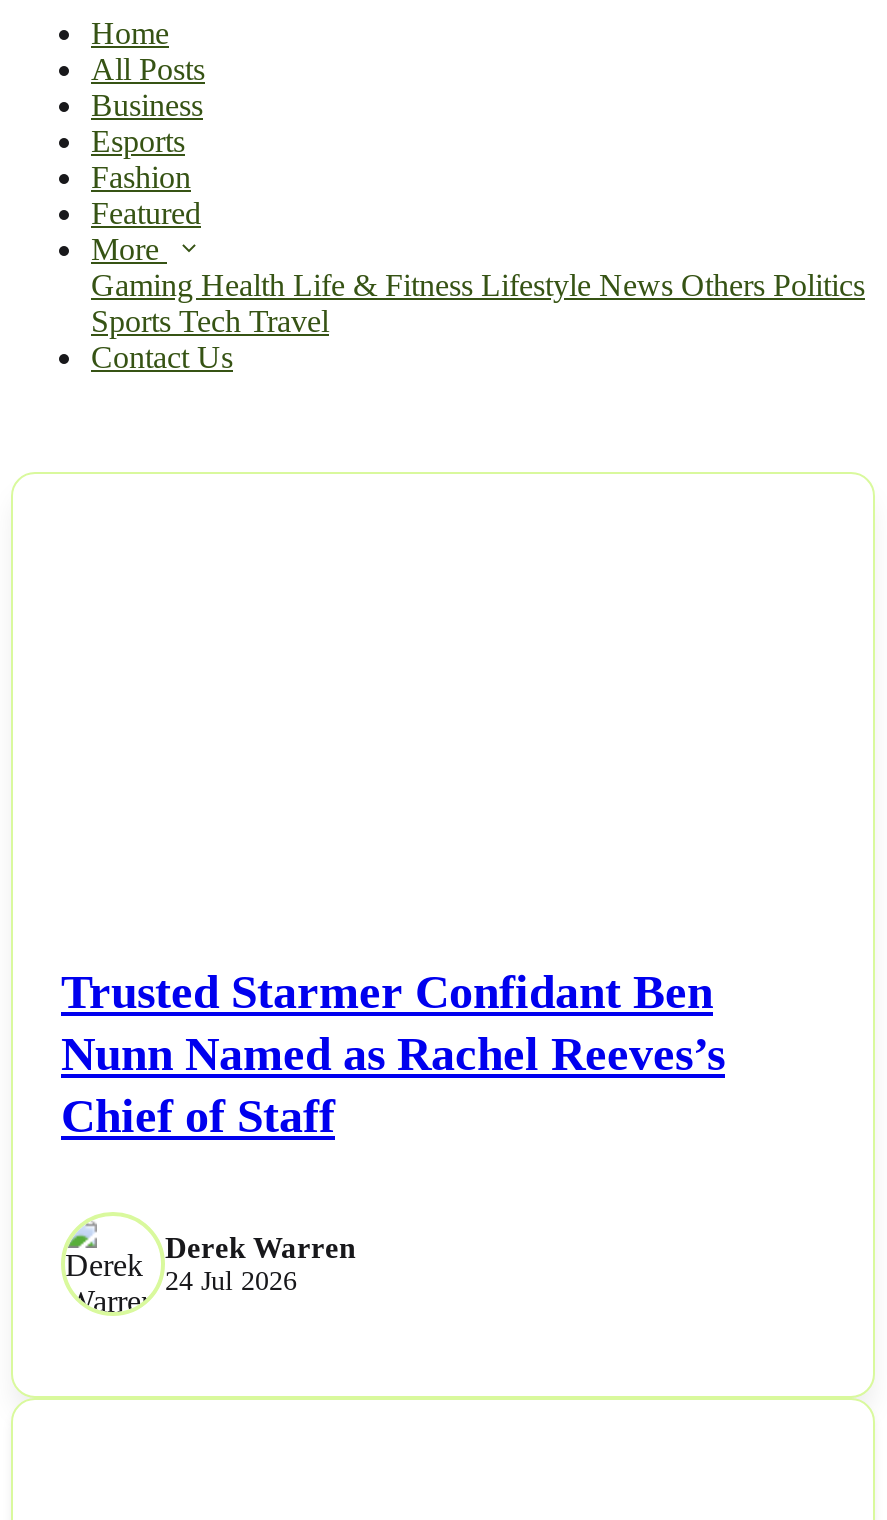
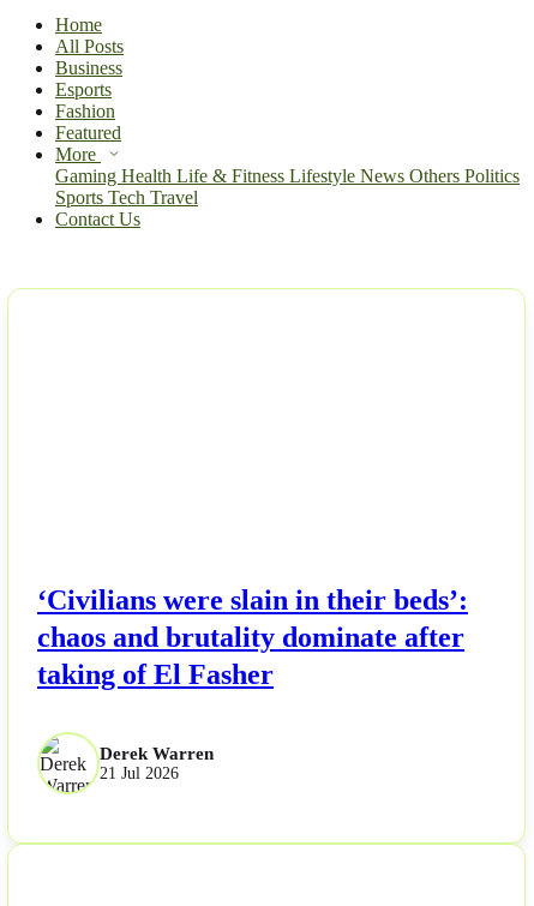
- Trusted Starmer Confidant Ben
- Nunn Named as Rachel Reeves’s
- Chief of Staff
+ ‘Civilians were slain in their beds’:
+ chaos and brutality dominate after
+ taking of El Fasher

- 24 Jul 2026
+ 21 Jul 2026
